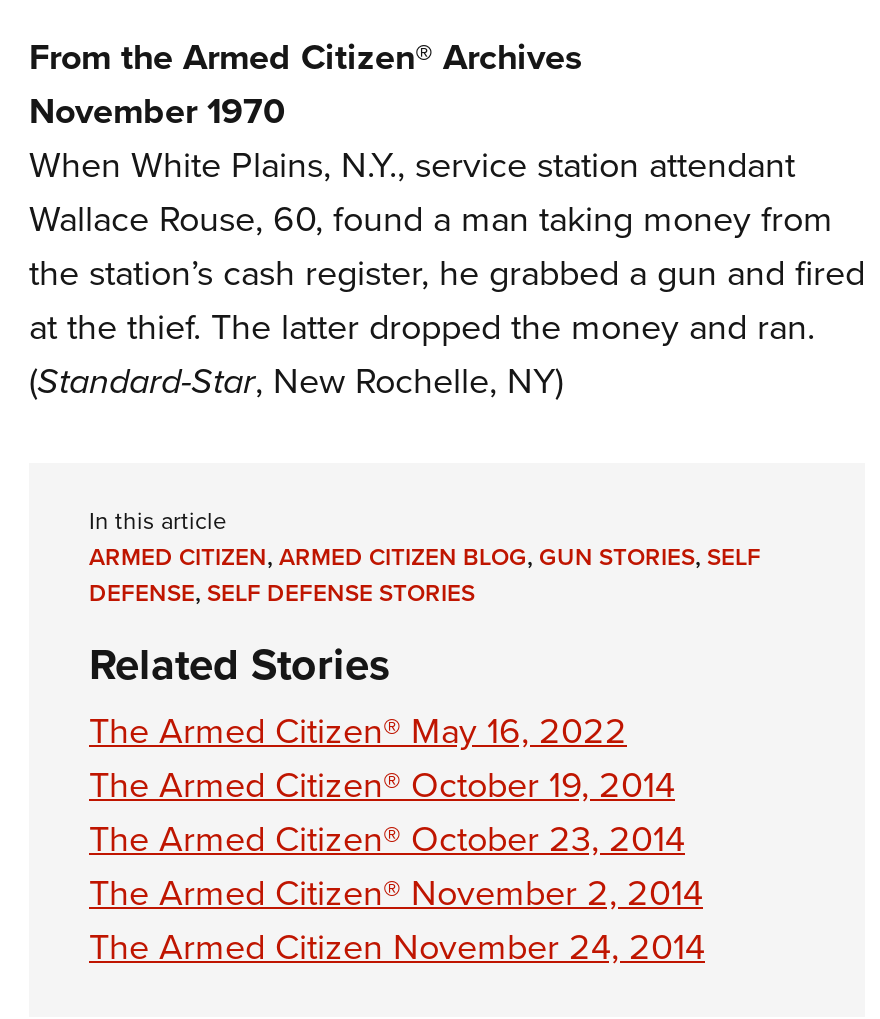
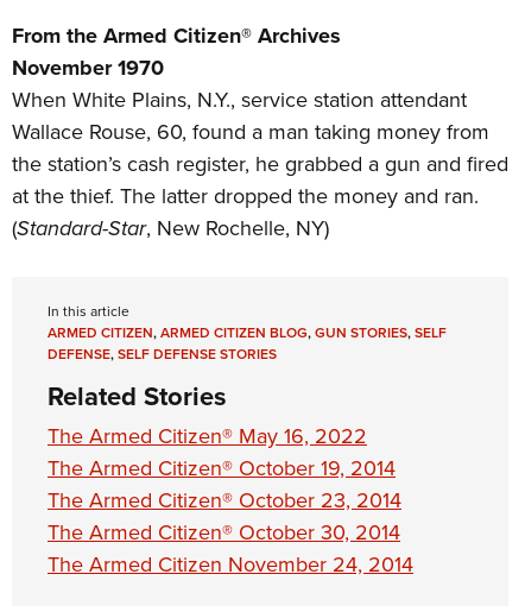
- The Armed Citizen® November 2, 2014
+ The Armed Citizen® October 30, 2014
